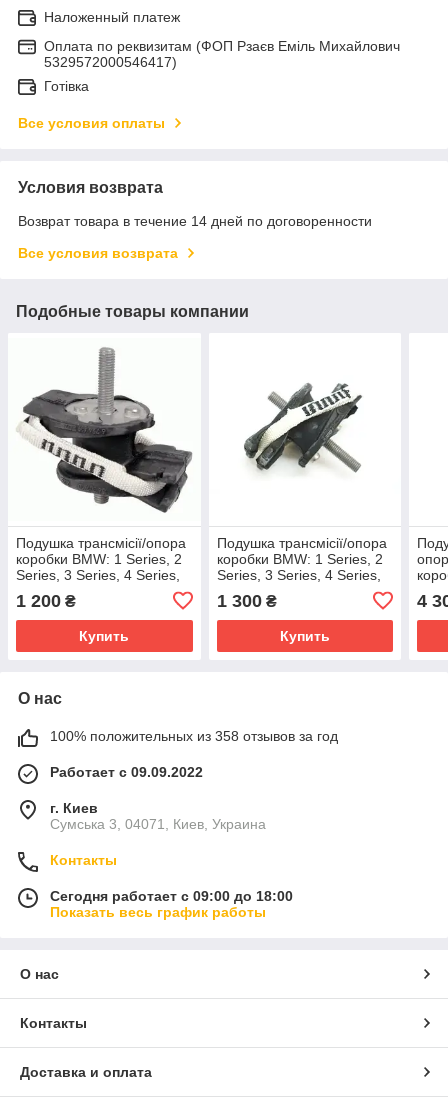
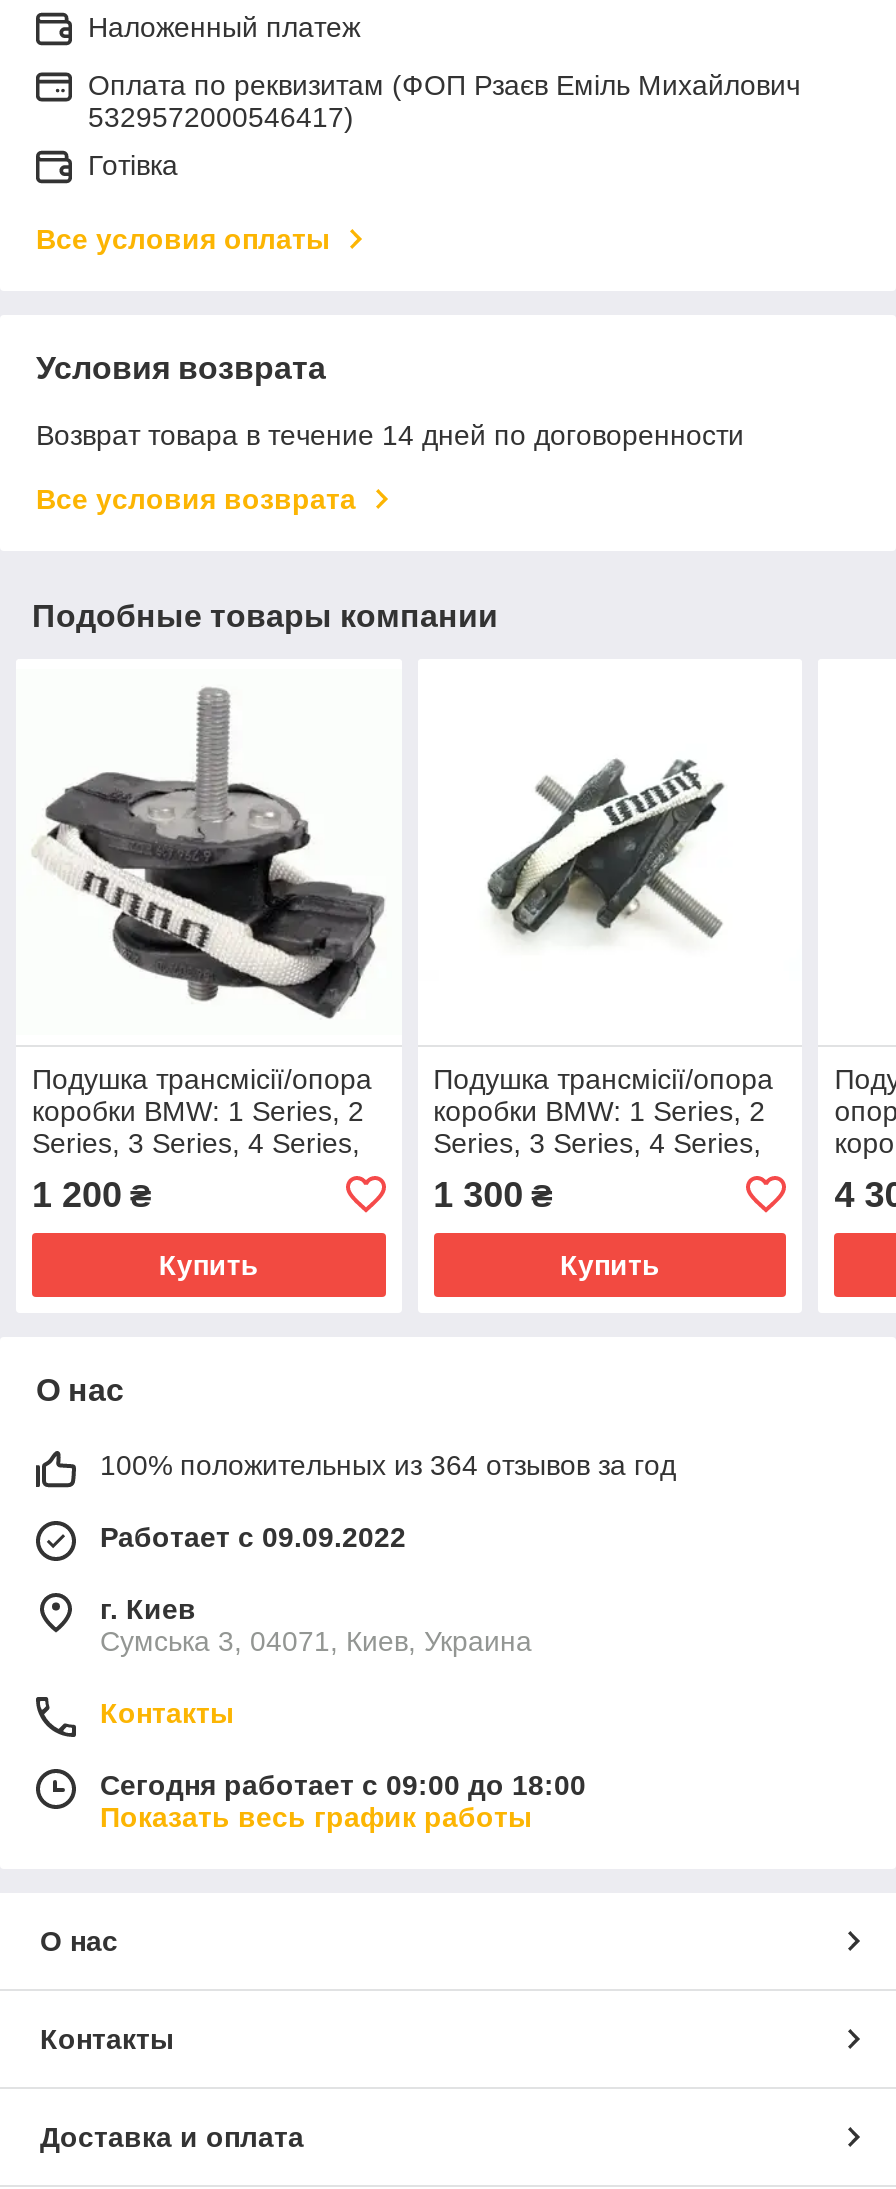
- 100% положительных из 358 отзывов за год
+ 100% положительных из 364 отзывов за год
